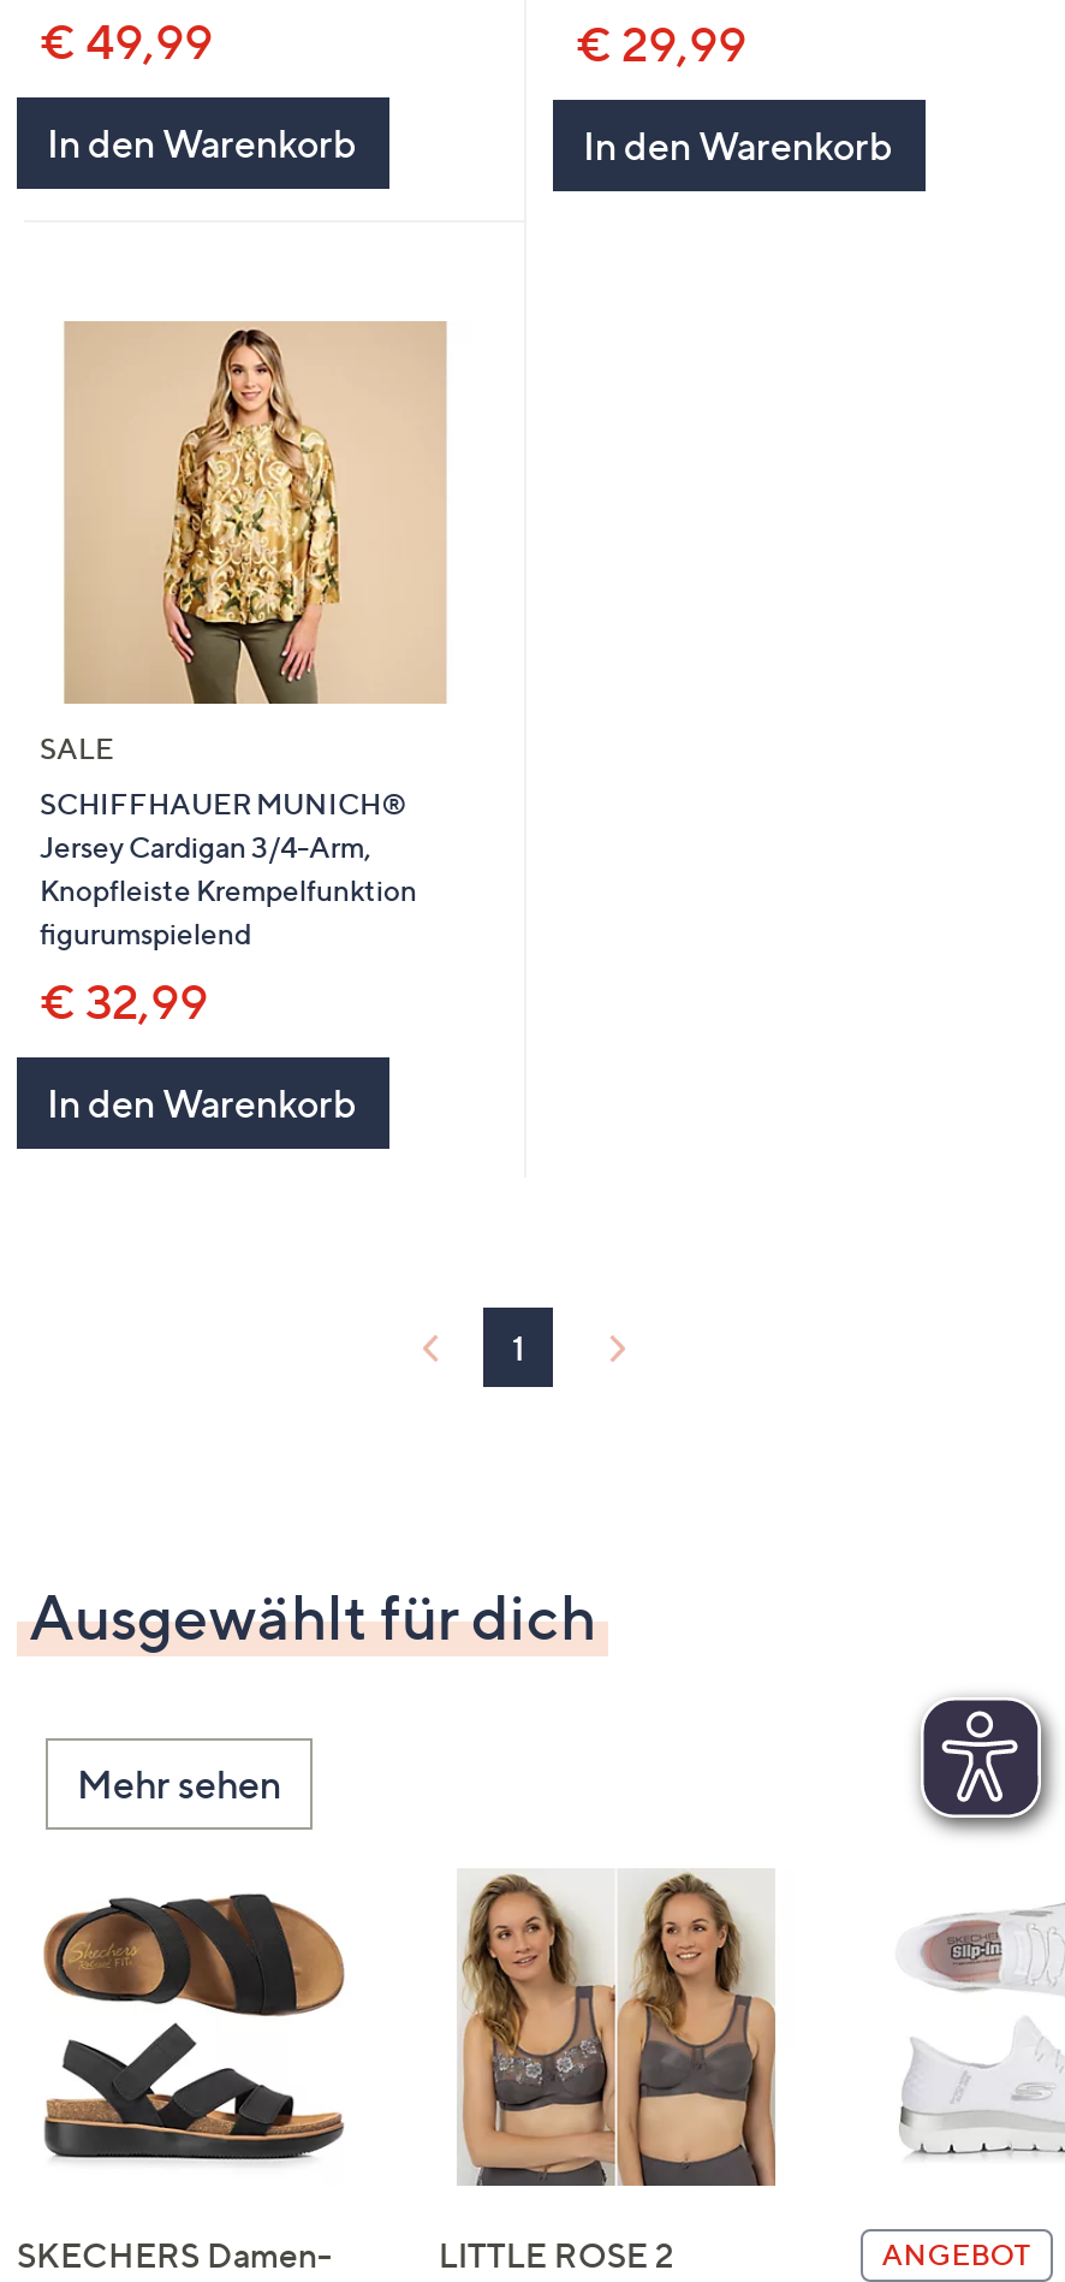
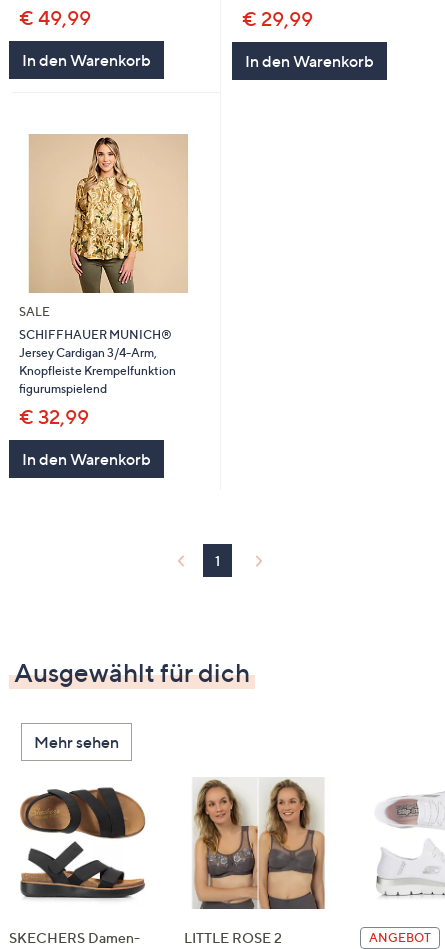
- [image]
